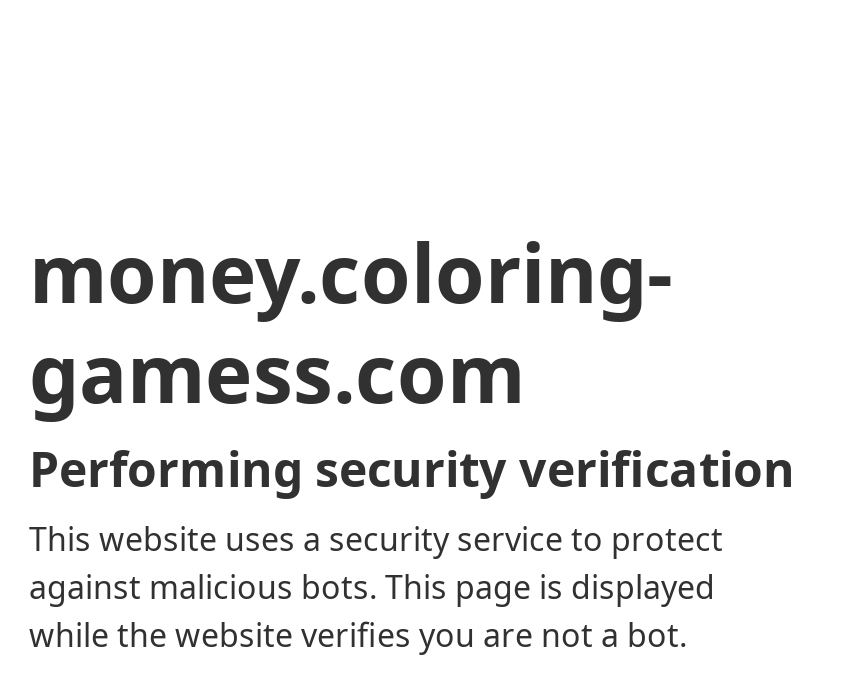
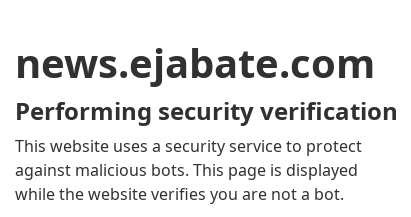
- money.coloring-
- gamess.com
+ news.ejabate.com
